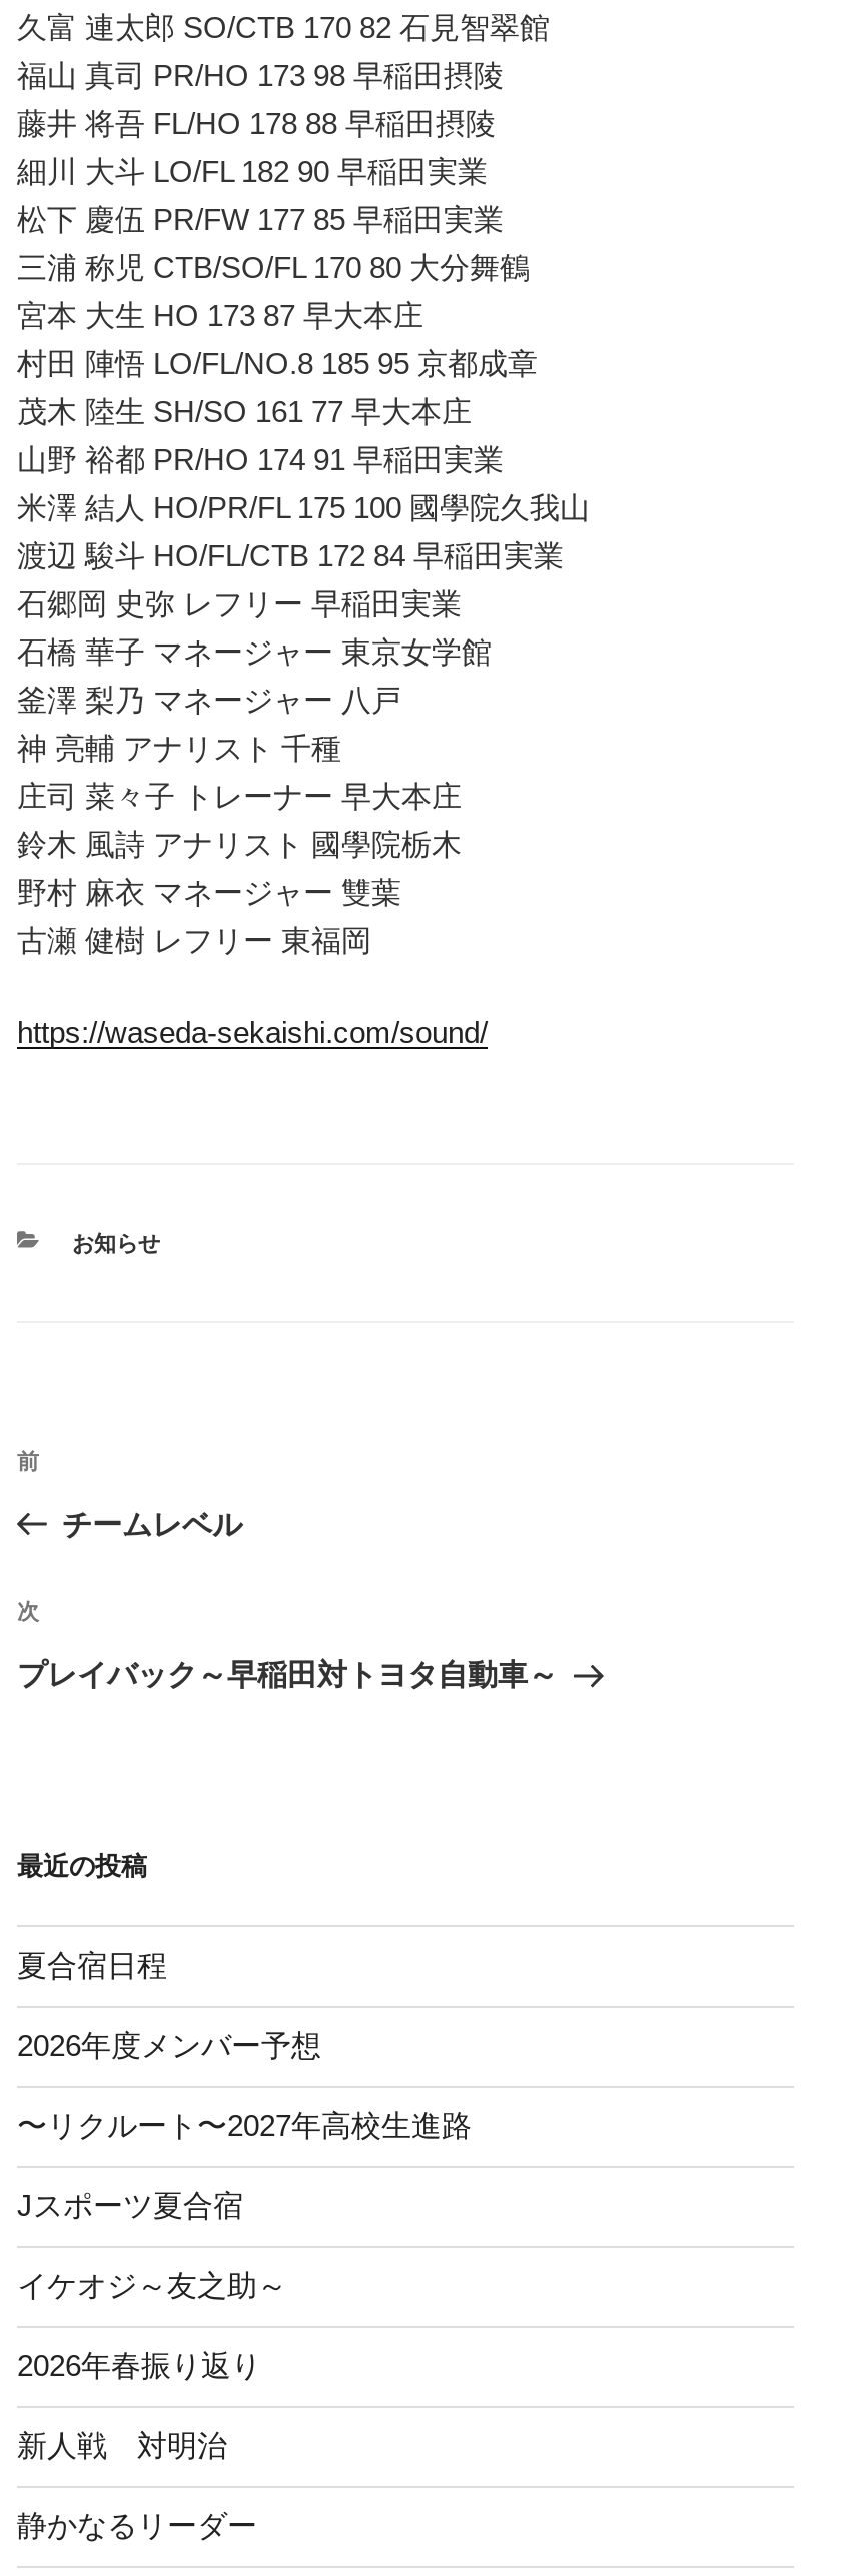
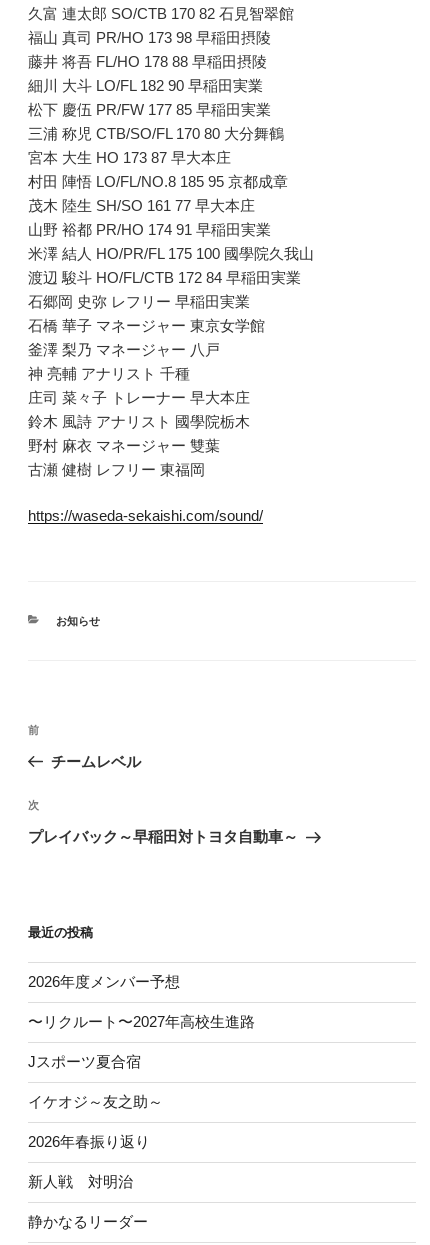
- 夏合宿日程
